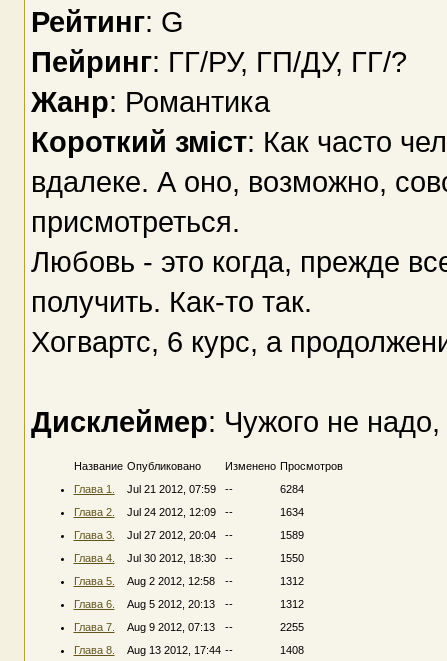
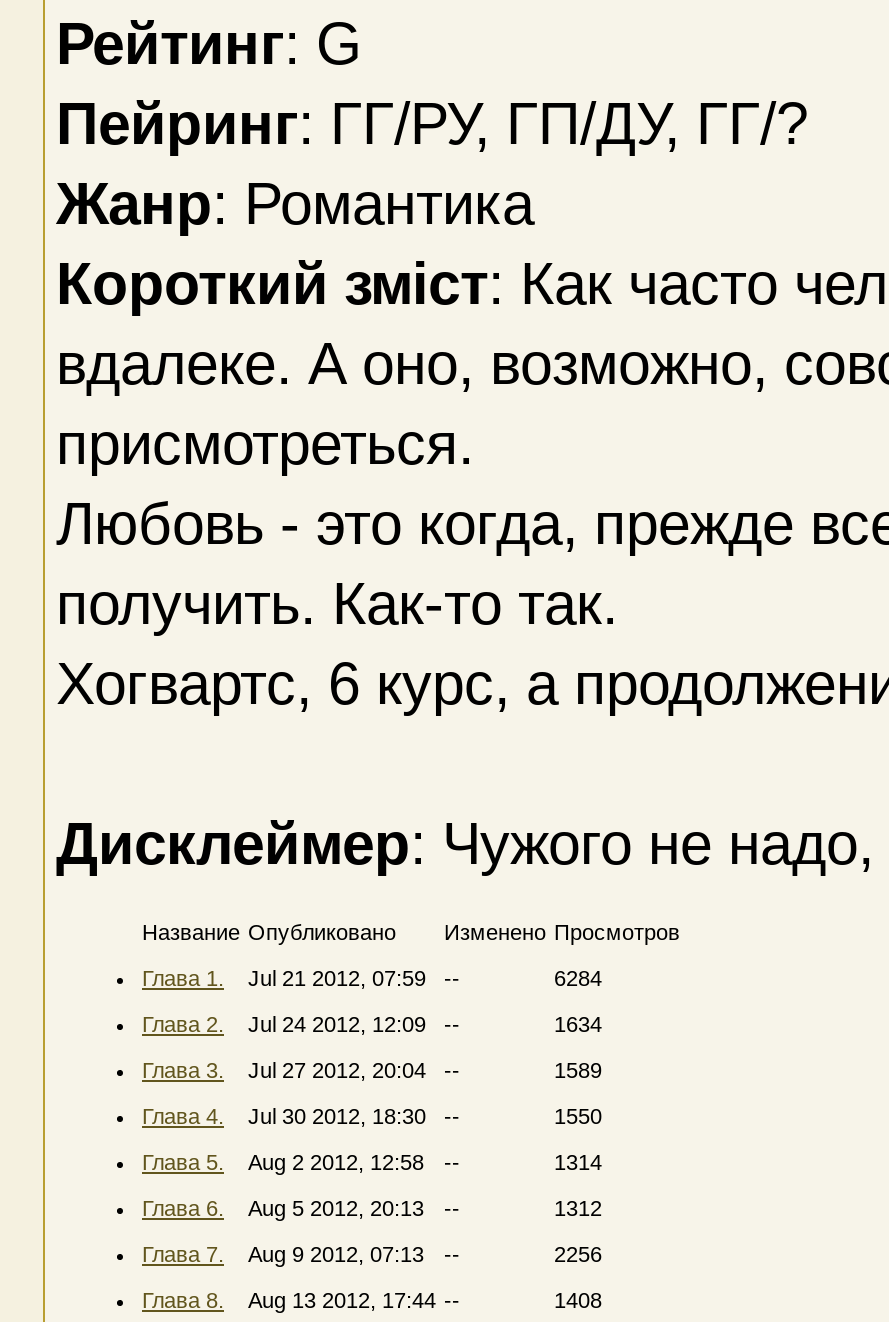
- 1312
+ 1314

- 2255
+ 2256
